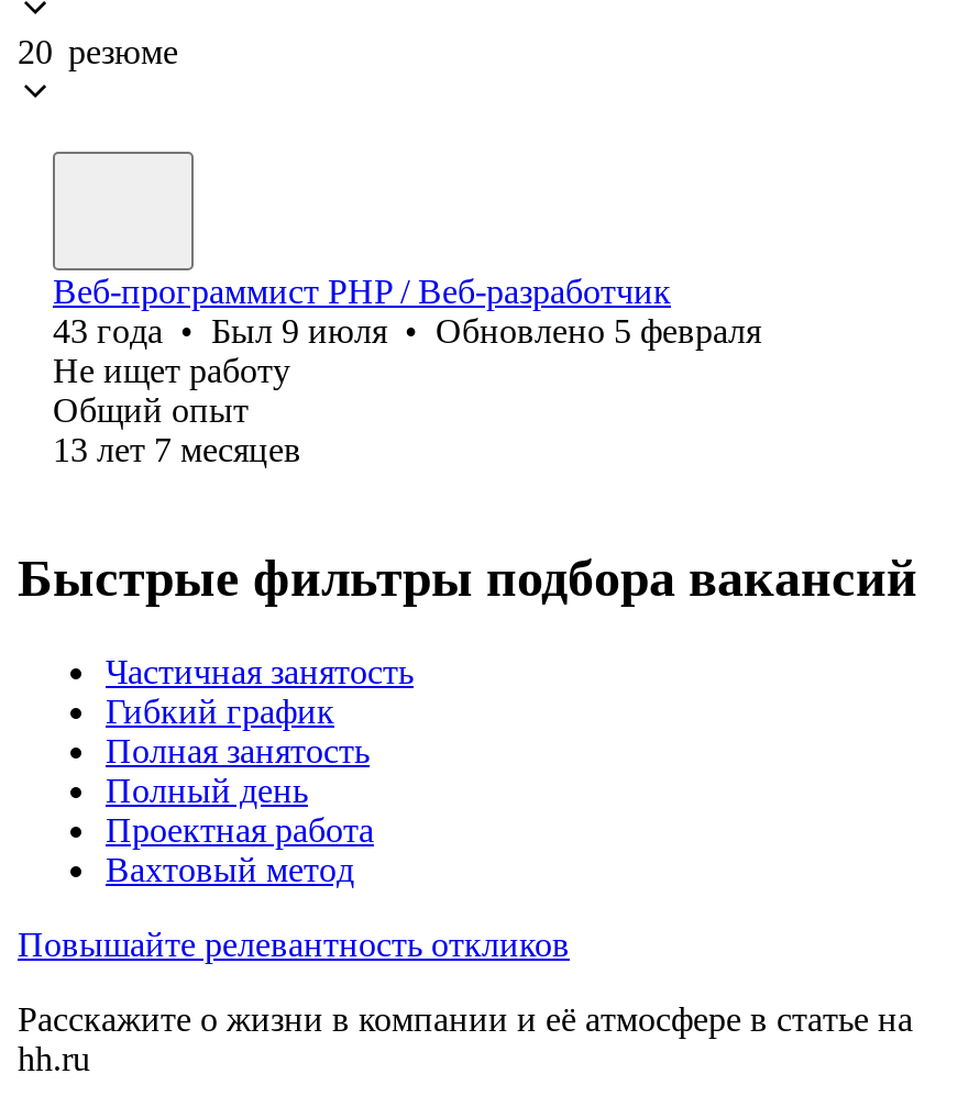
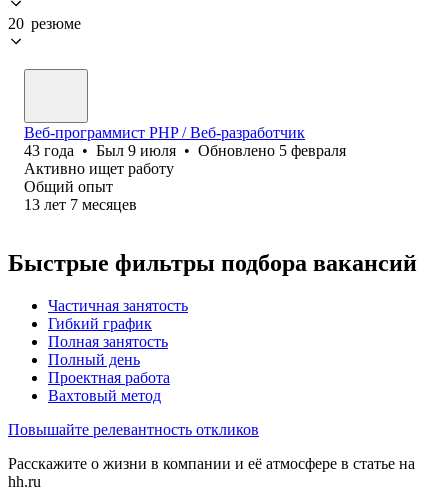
- Не ищет работу
+ Активно ищет работу
